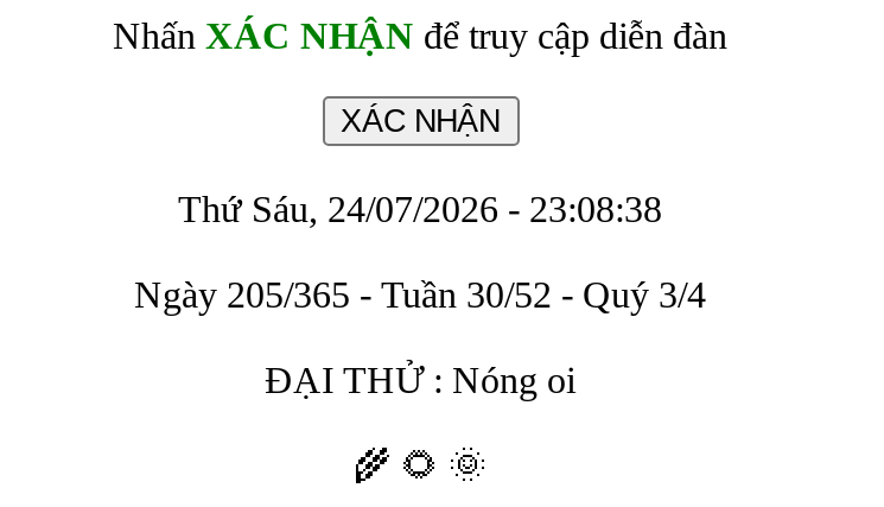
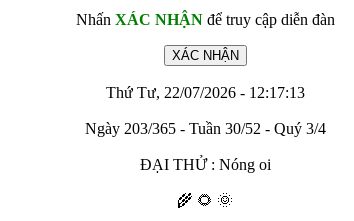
- Thứ Sáu, 24/07/2026 - 23:08:38
+ Thứ Tư, 22/07/2026 - 12:17:13

- Ngày 205/365 - Tuần 30/52 - Quý 3/4
+ Ngày 203/365 - Tuần 30/52 - Quý 3/4
